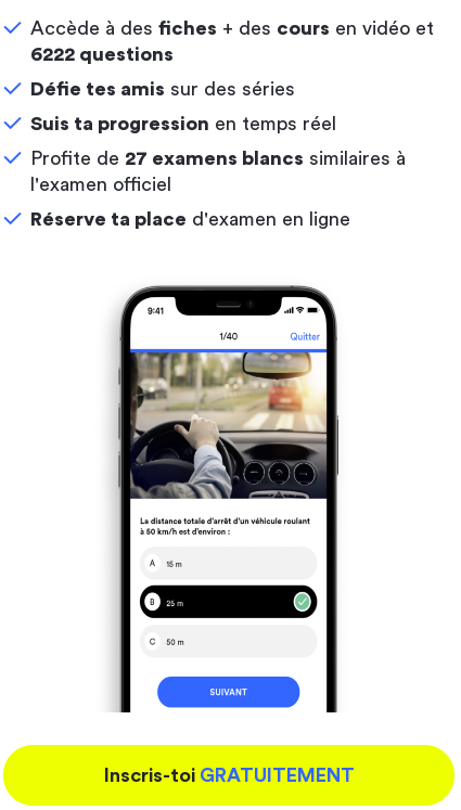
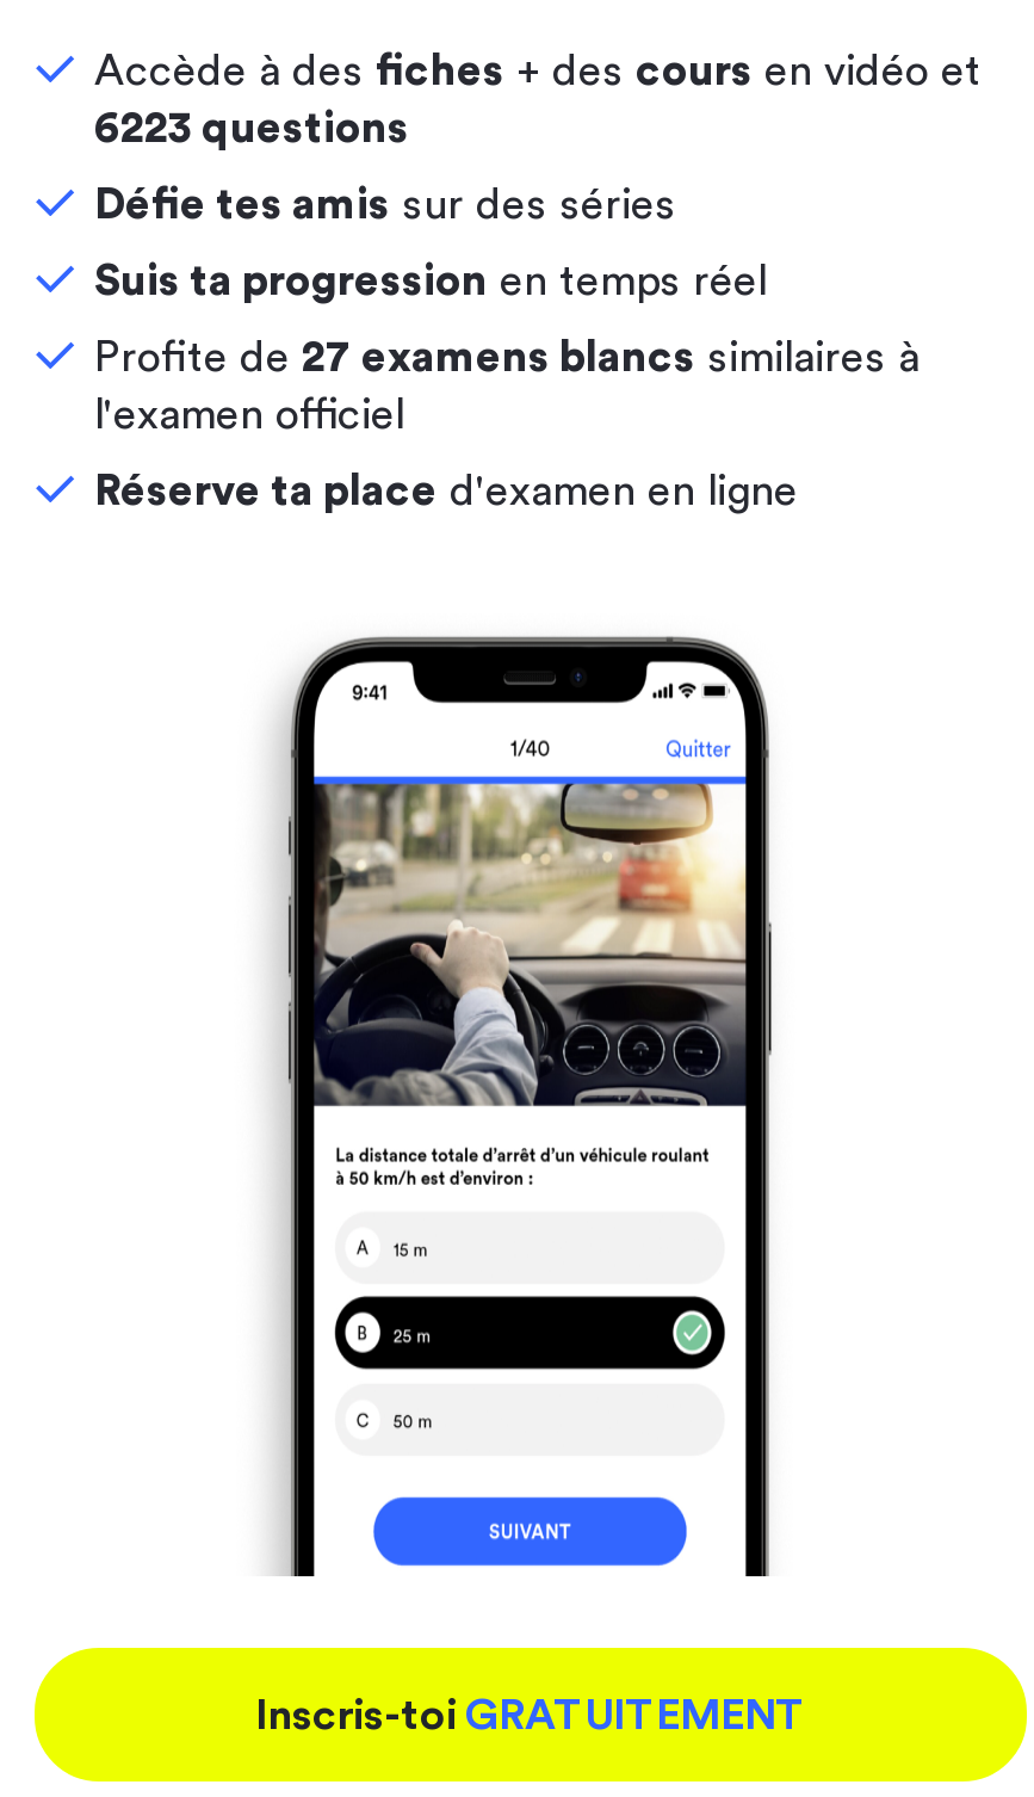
- 6222 questions
+ 6223 questions
